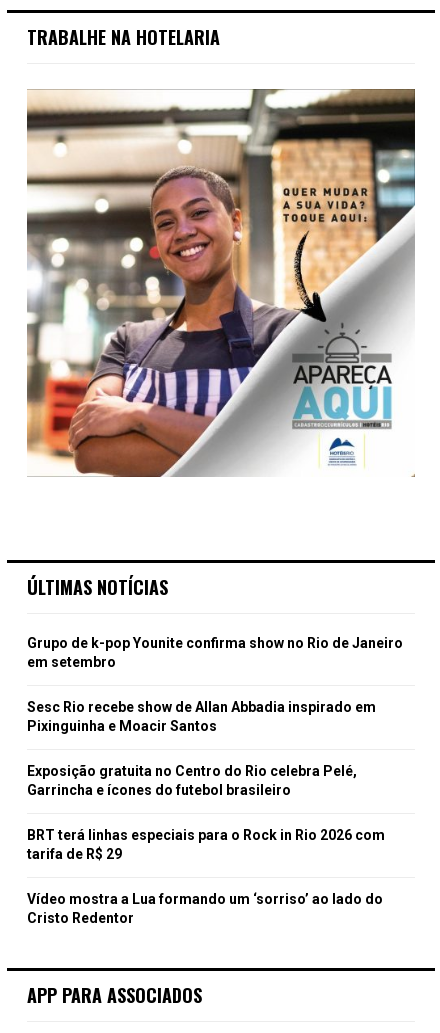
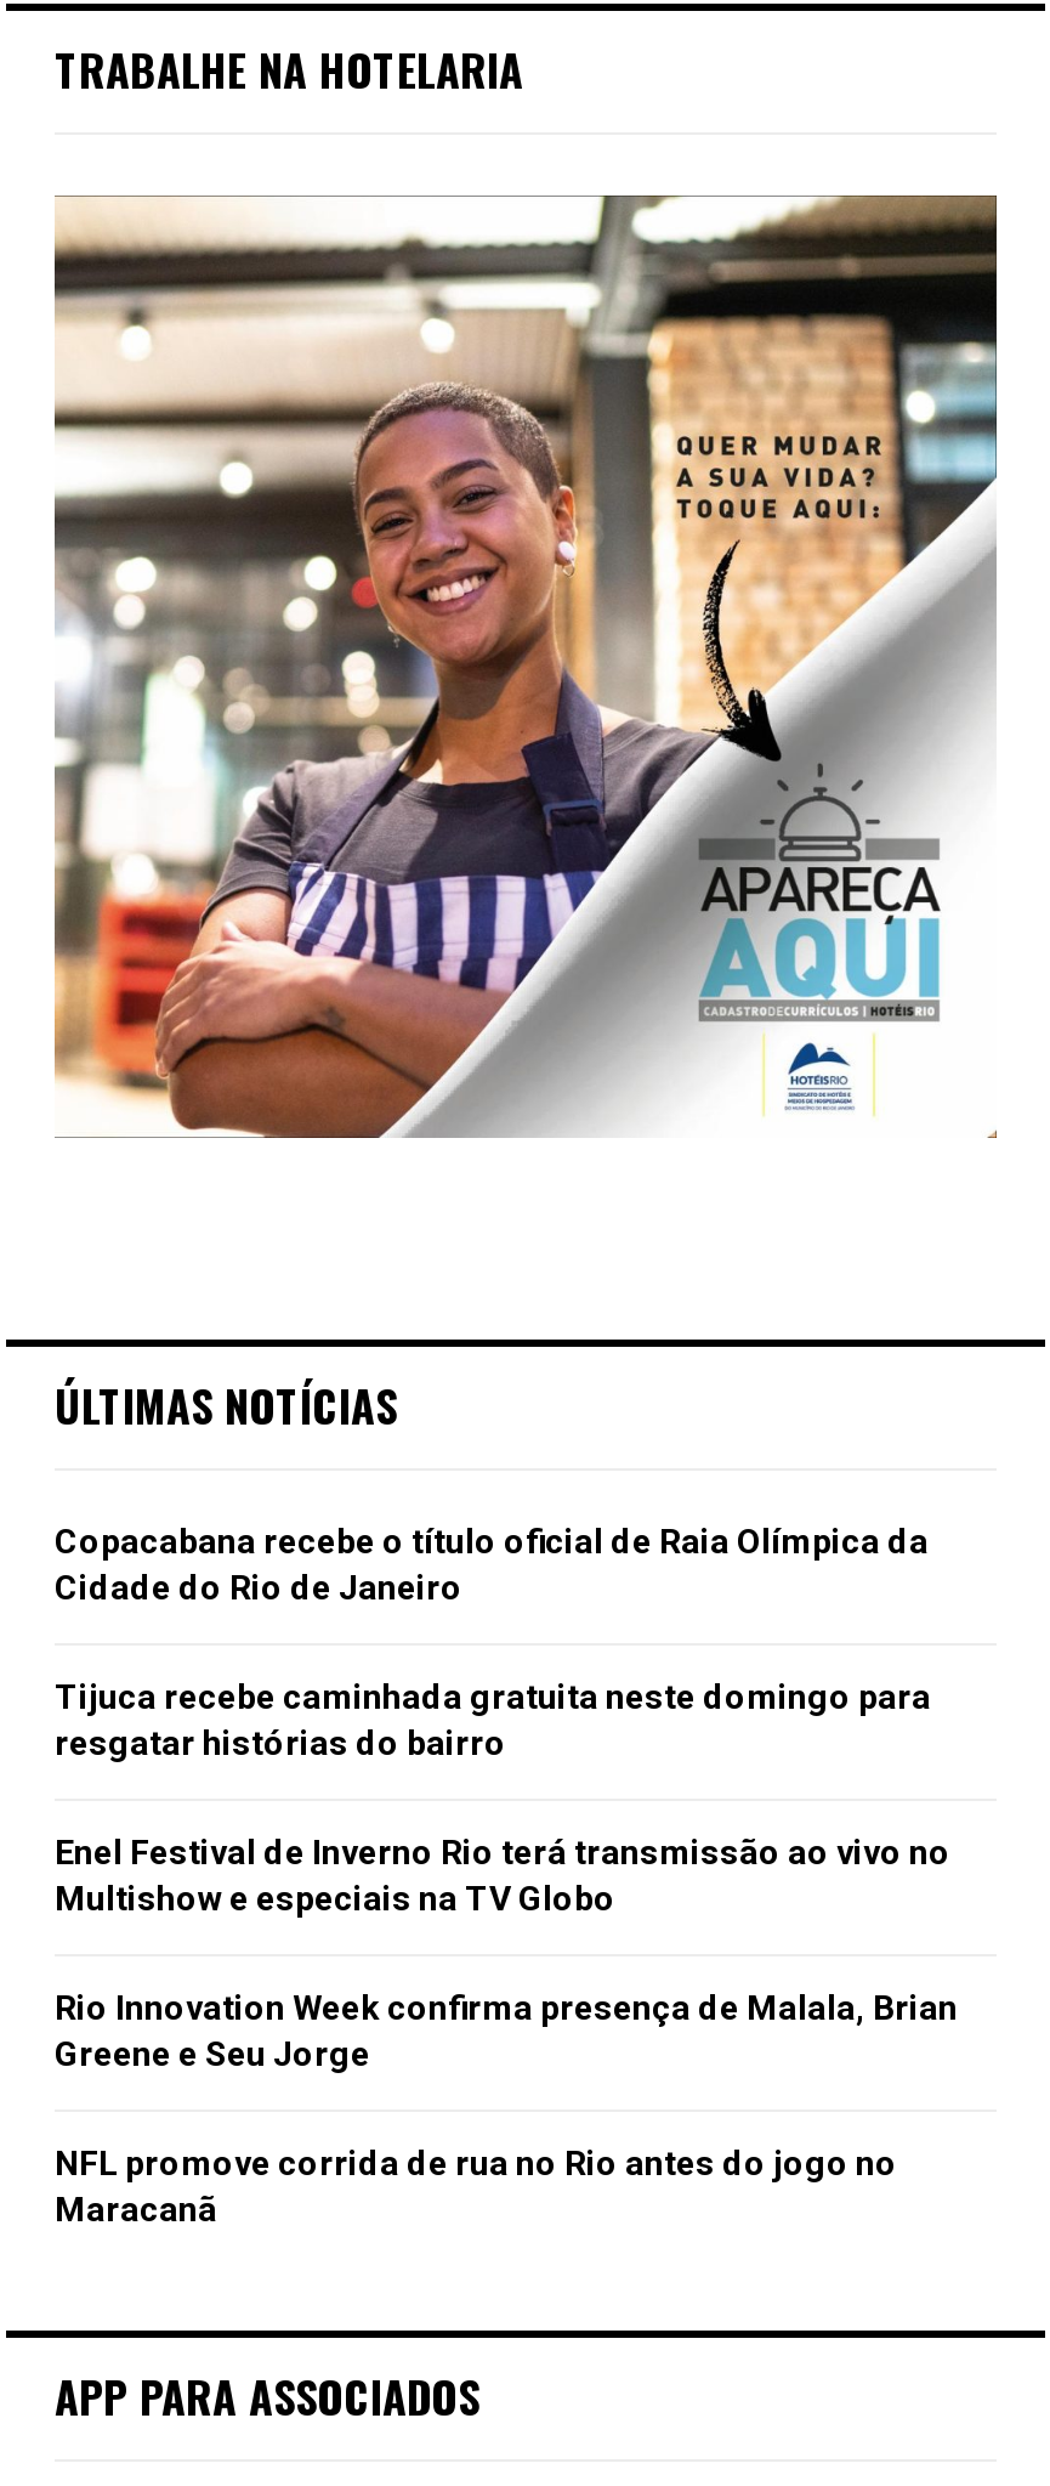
- Grupo de k-pop Younite confirma show no Rio de Janeiro
- em setembro
+ Copacabana recebe o título oficial de Raia Olímpica da
+ Cidade do Rio de Janeiro

- Sesc Rio recebe show de Allan Abbadia inspirado em
- Pixinguinha e Moacir Santos
+ Tijuca recebe caminhada gratuita neste domingo para
+ resgatar histórias do bairro

- Exposição gratuita no Centro do Rio celebra Pelé,
- Garrincha e ícones do futebol brasileiro
+ Enel Festival de Inverno Rio terá transmissão ao vivo no
+ Multishow e especiais na TV Globo

- BRT terá linhas especiais para o Rock in Rio 2026 com
- tarifa de R$ 29
+ Rio Innovation Week confirma presença de Malala, Brian
+ Greene e Seu Jorge

- Vídeo mostra a Lua formando um ‘sorriso’ ao lado do
- Cristo Redentor
+ NFL promove corrida de rua no Rio antes do jogo no
+ Maracanã
